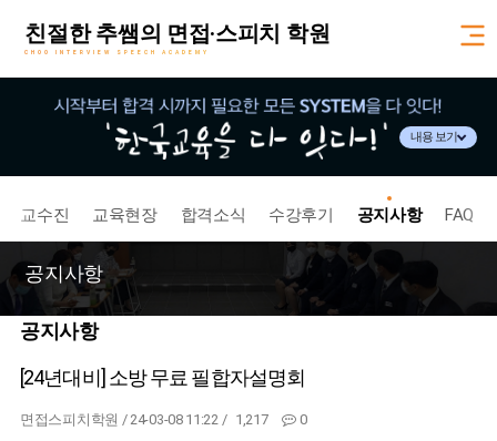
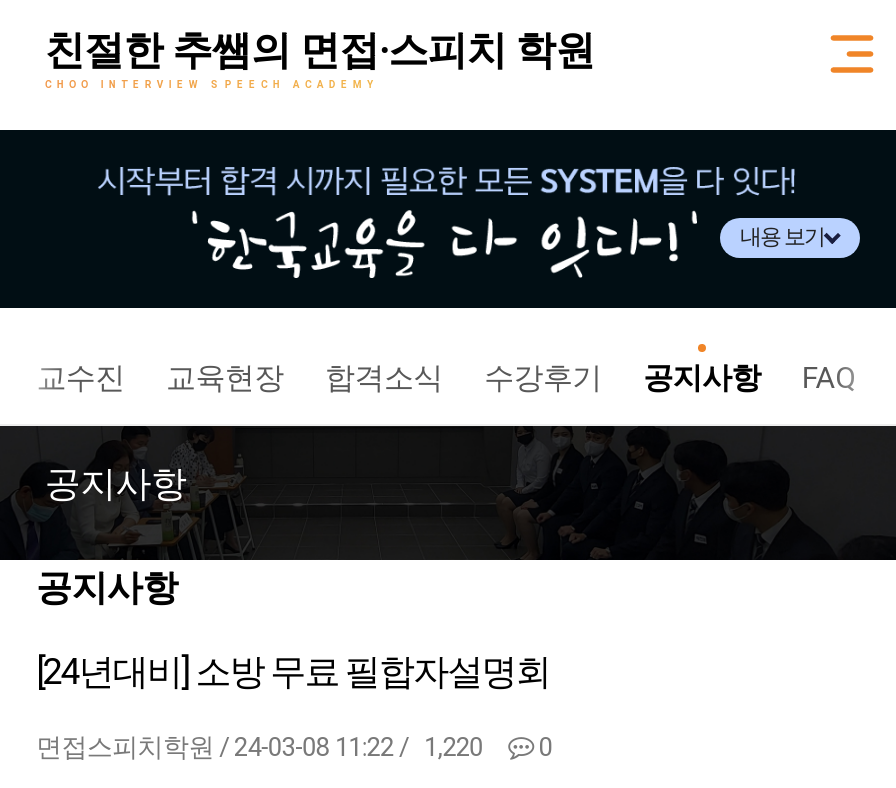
- 면접스피치학원 / 24-03-08 11:22 / 1,217
+ 면접스피치학원 / 24-03-08 11:22 / 1,220
